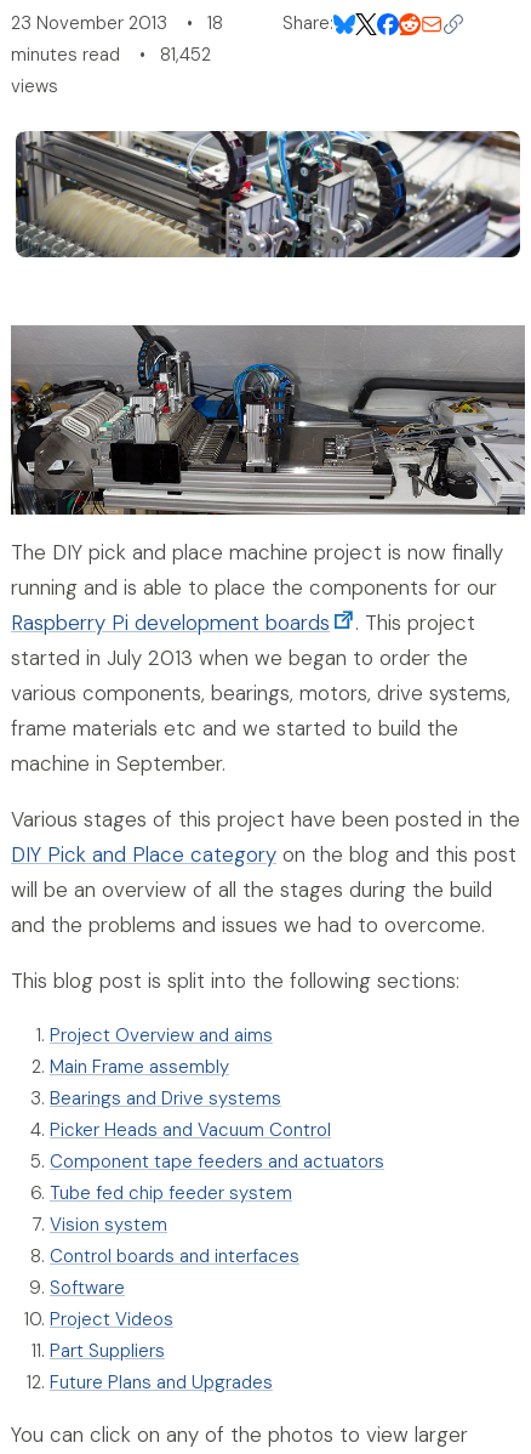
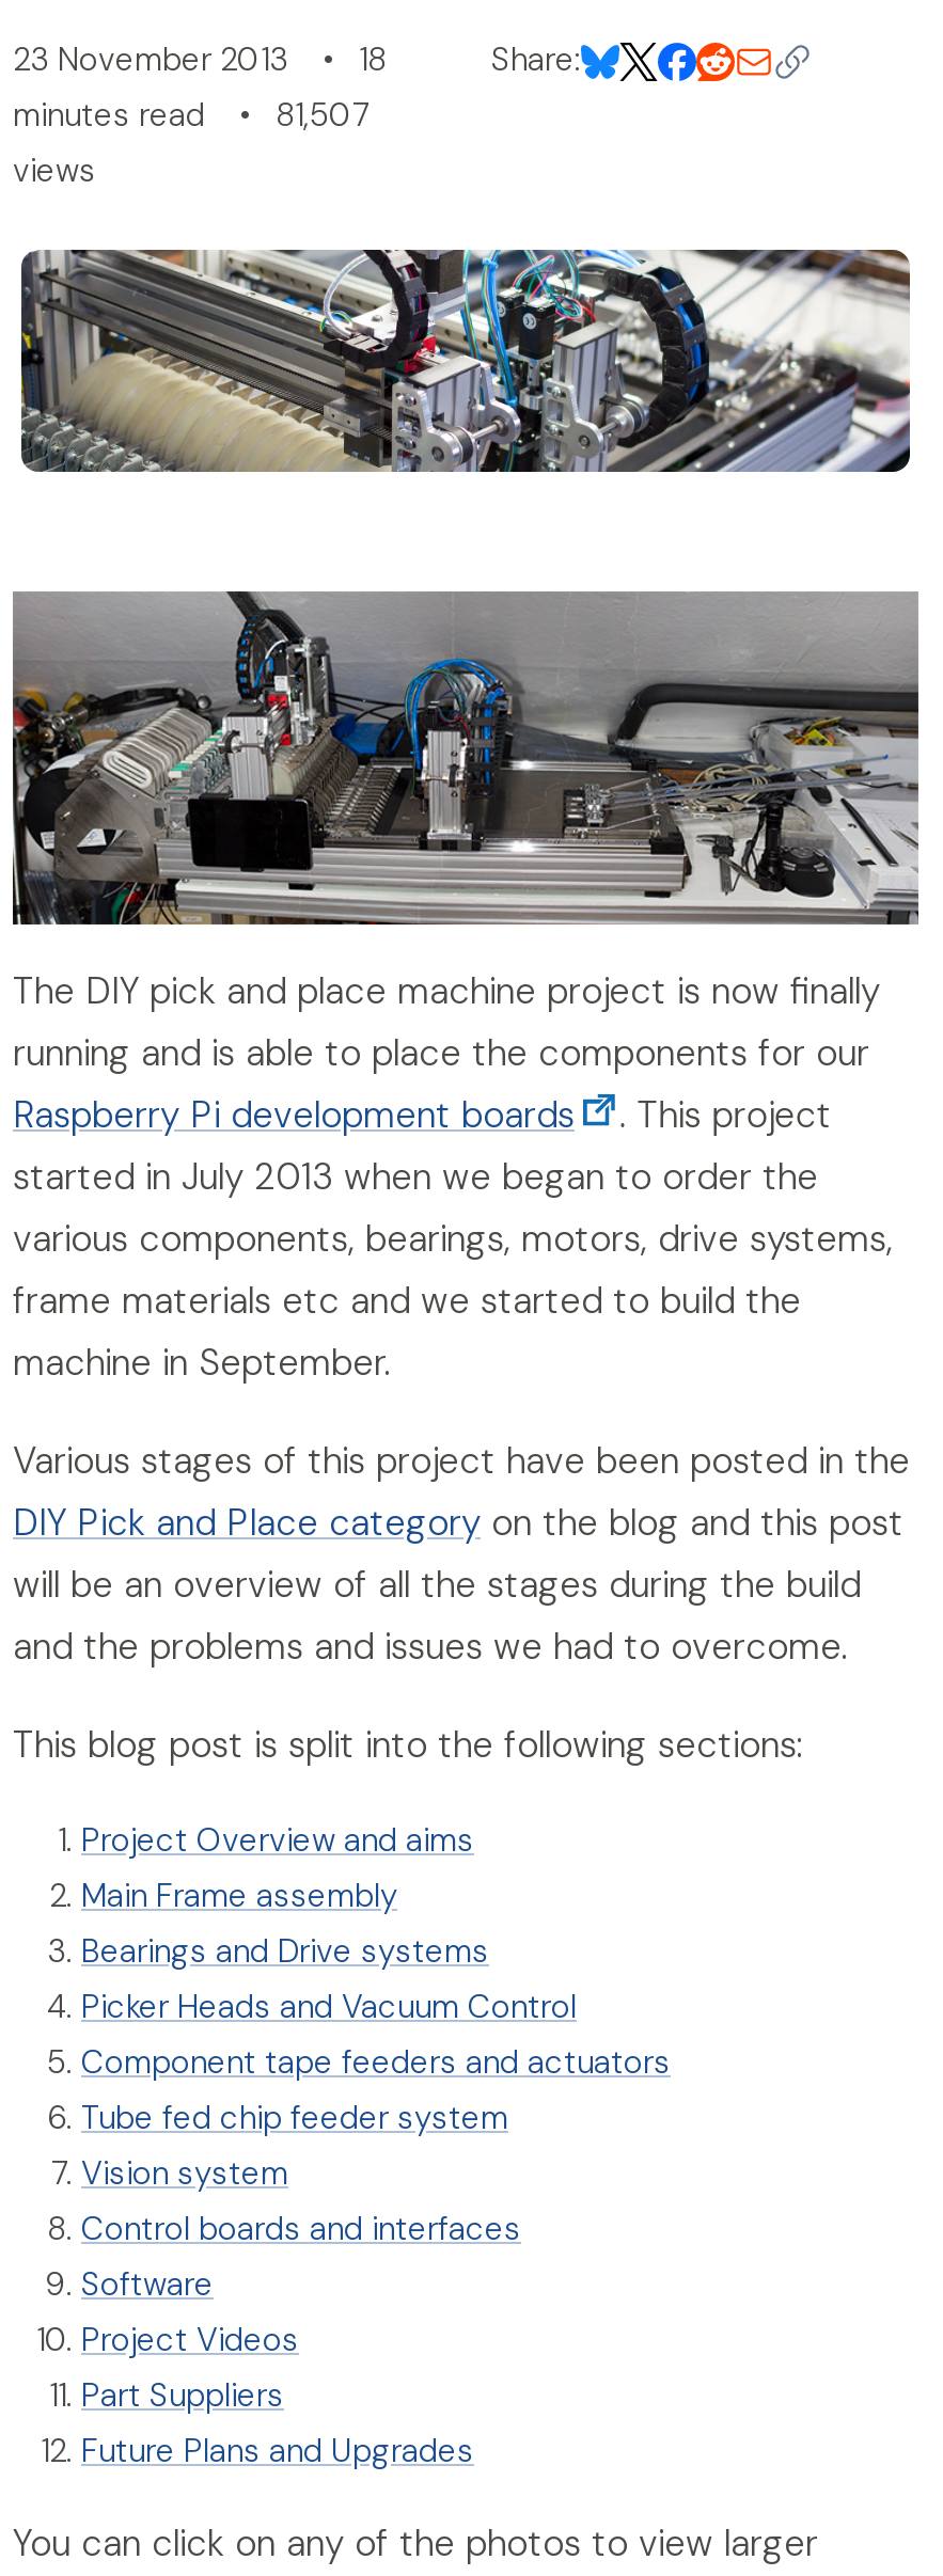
- minutes read • 81,452
+ minutes read • 81,507
